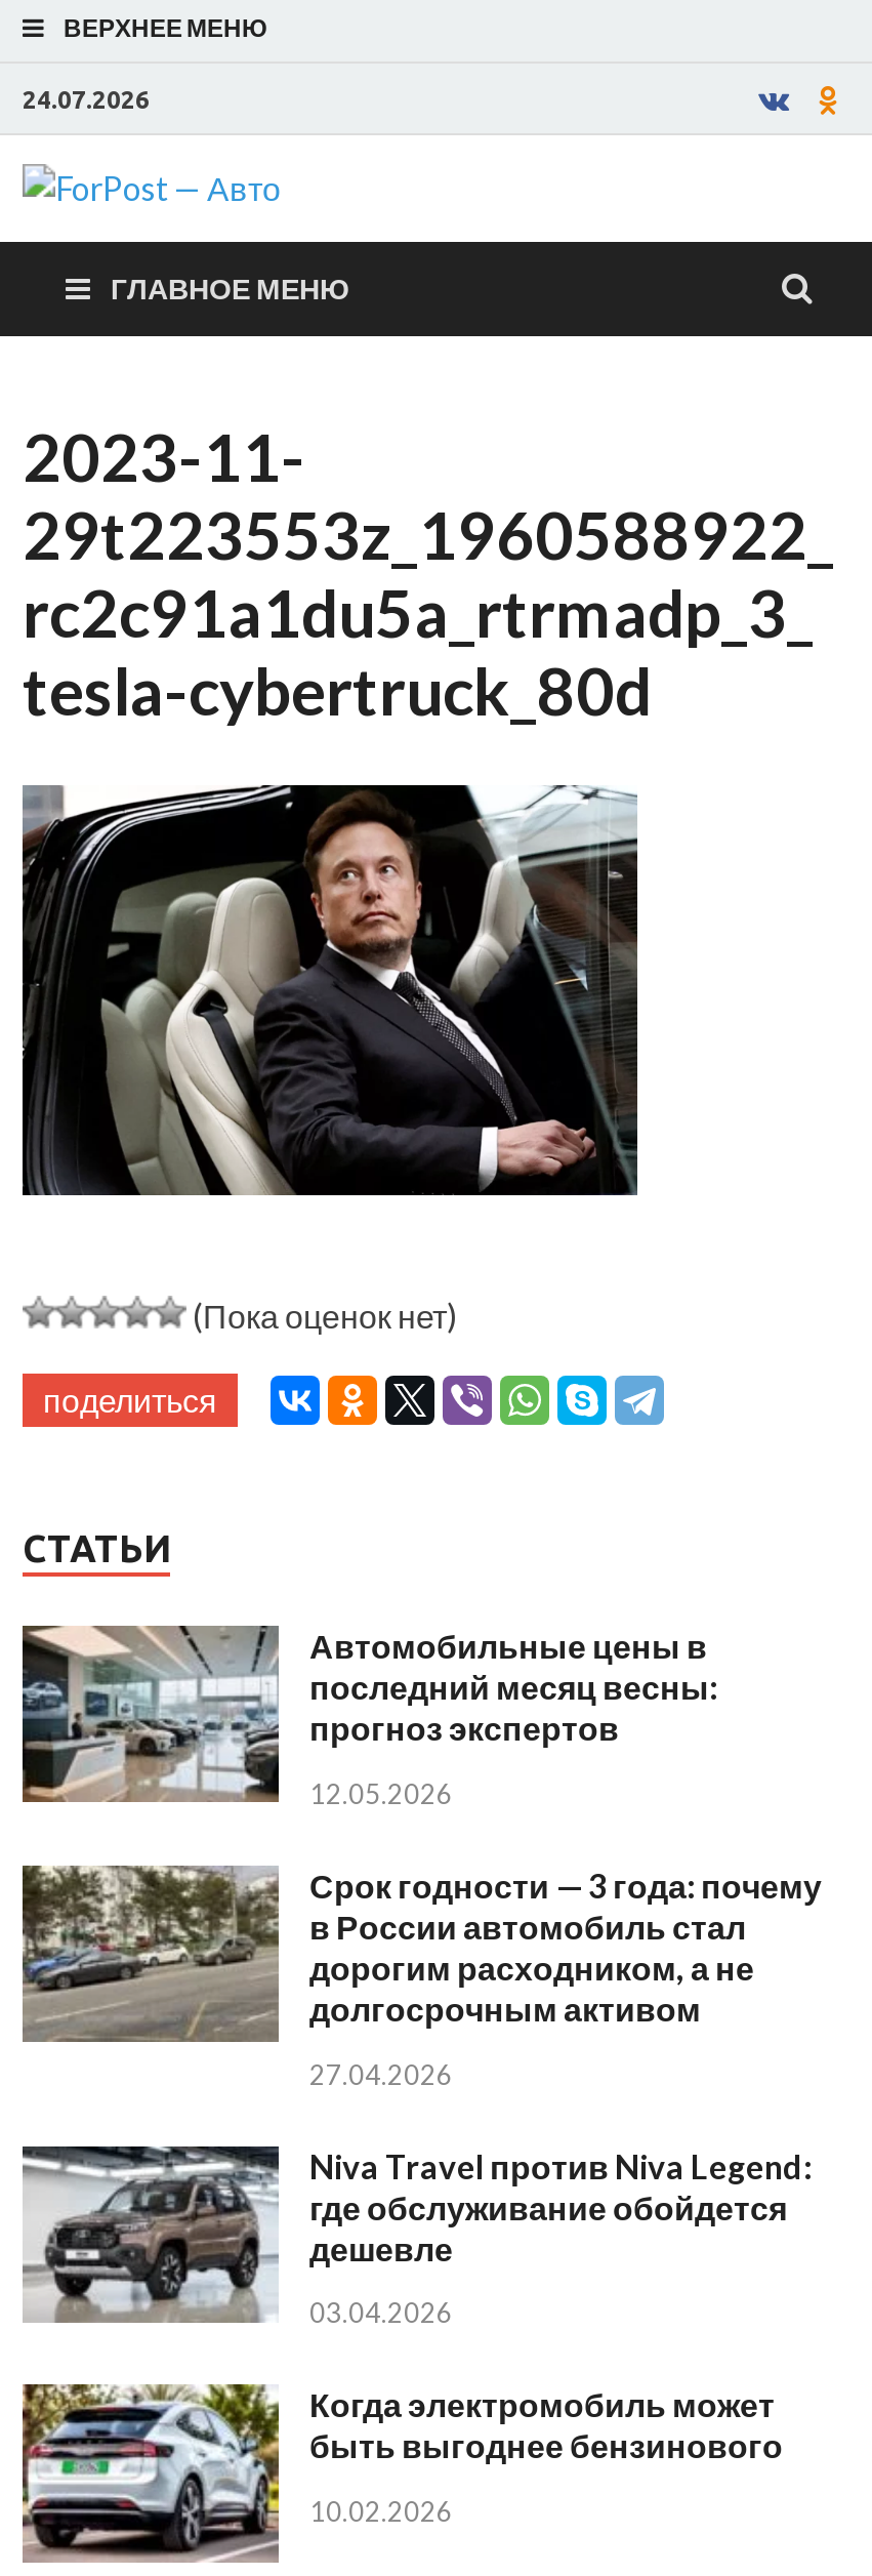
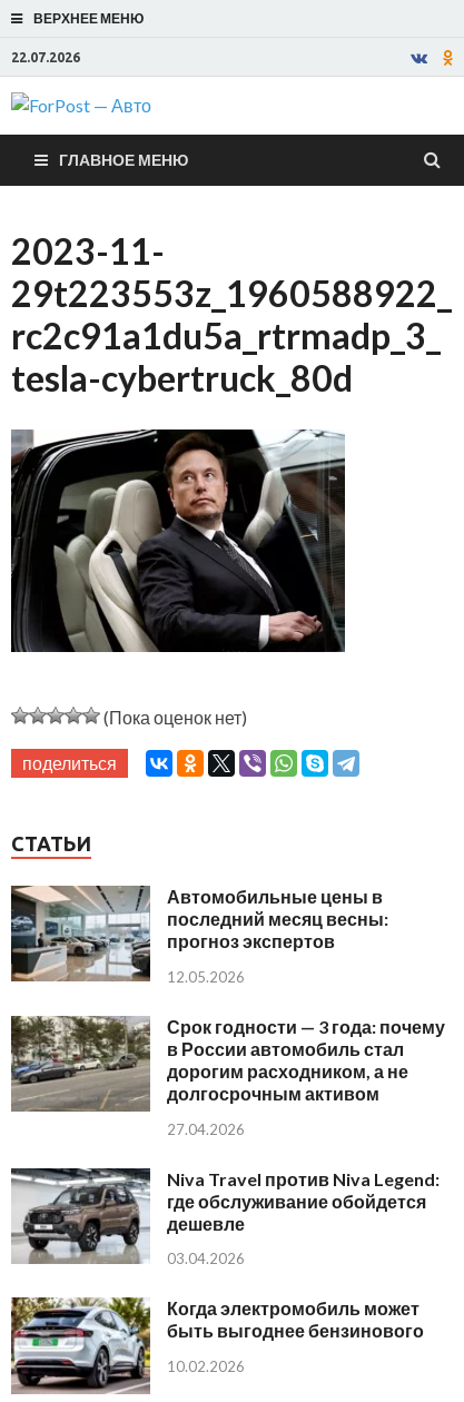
- 24.07.2026
+ 22.07.2026
